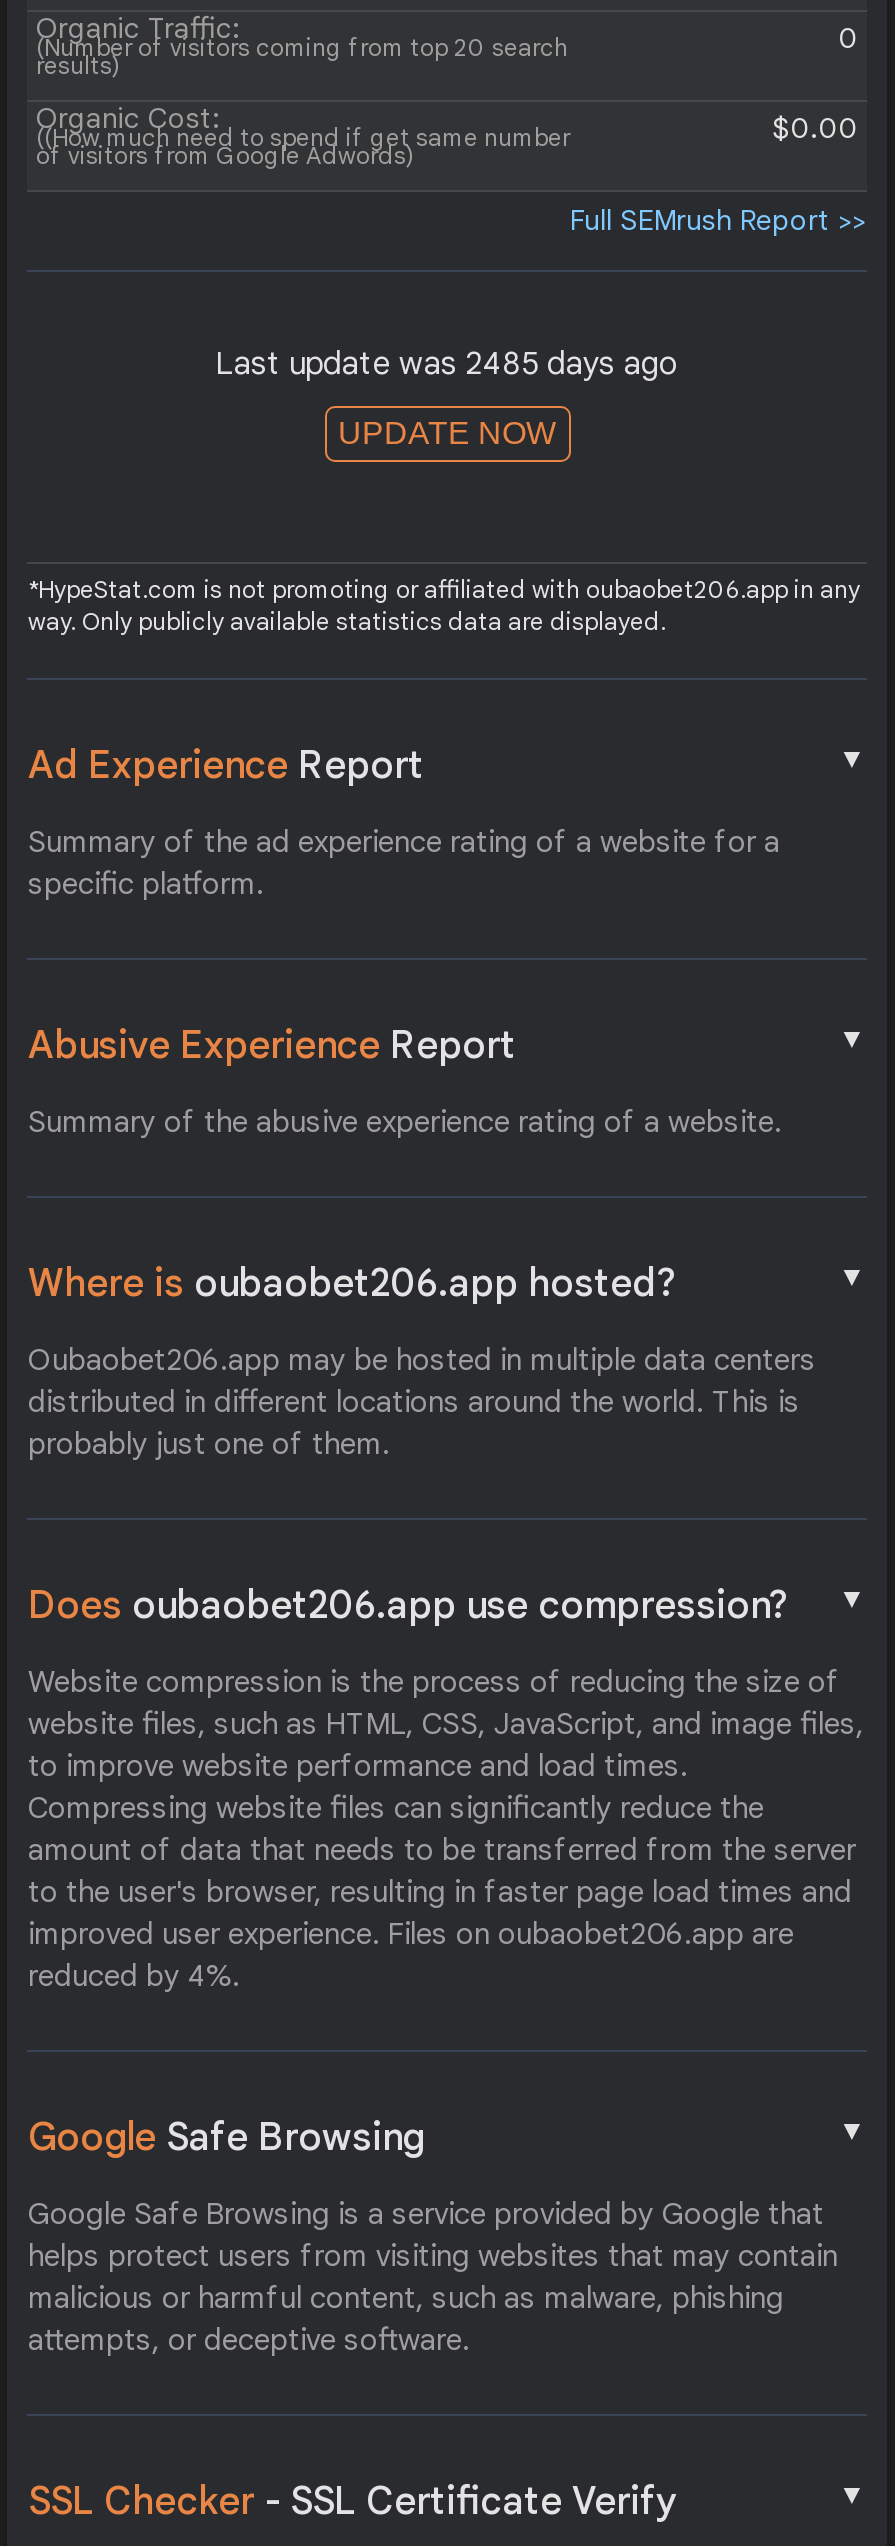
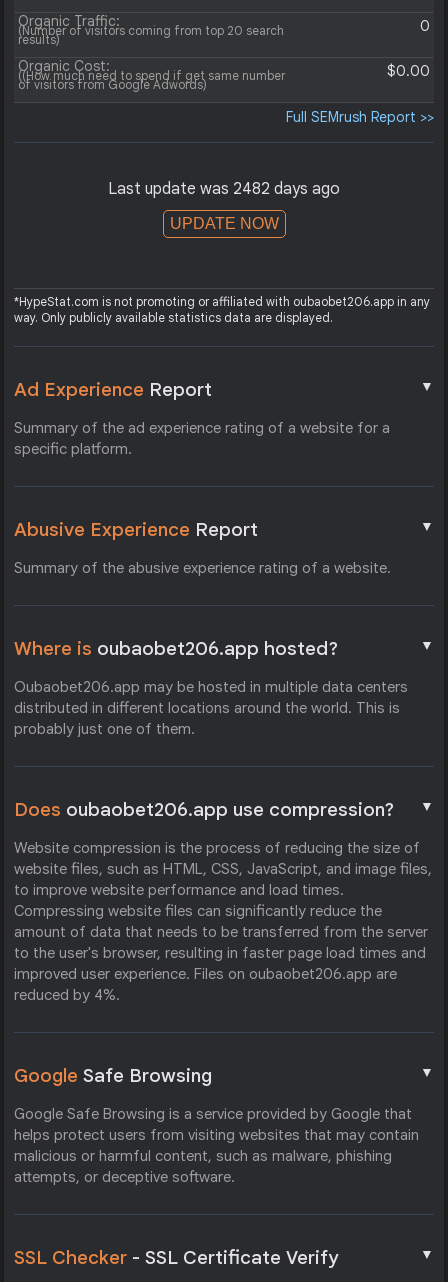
- Last update was 2485 days ago
+ Last update was 2482 days ago
